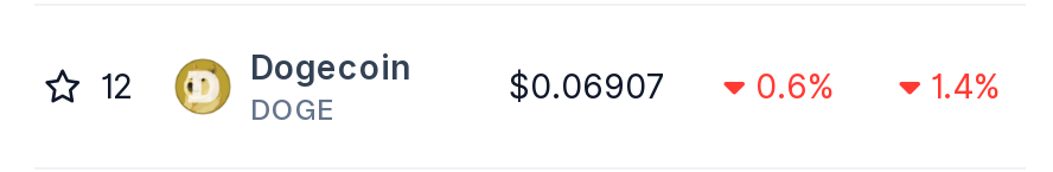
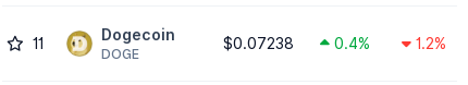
- 12
+ 11

- $0.06907
+ $0.07238

- 0.6%
+ 0.4%

- 1.4%
+ 1.2%
